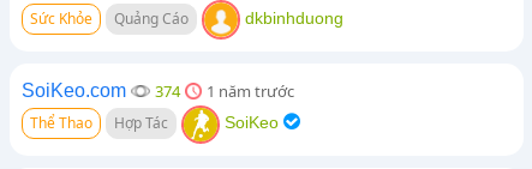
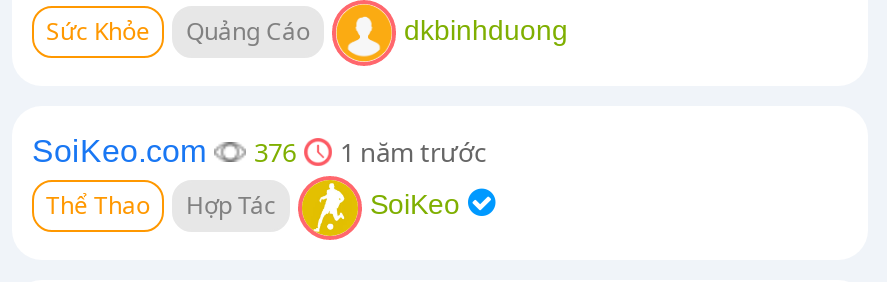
- SoiKeo.com 374 1 năm trước
+ SoiKeo.com 376 1 năm trước
